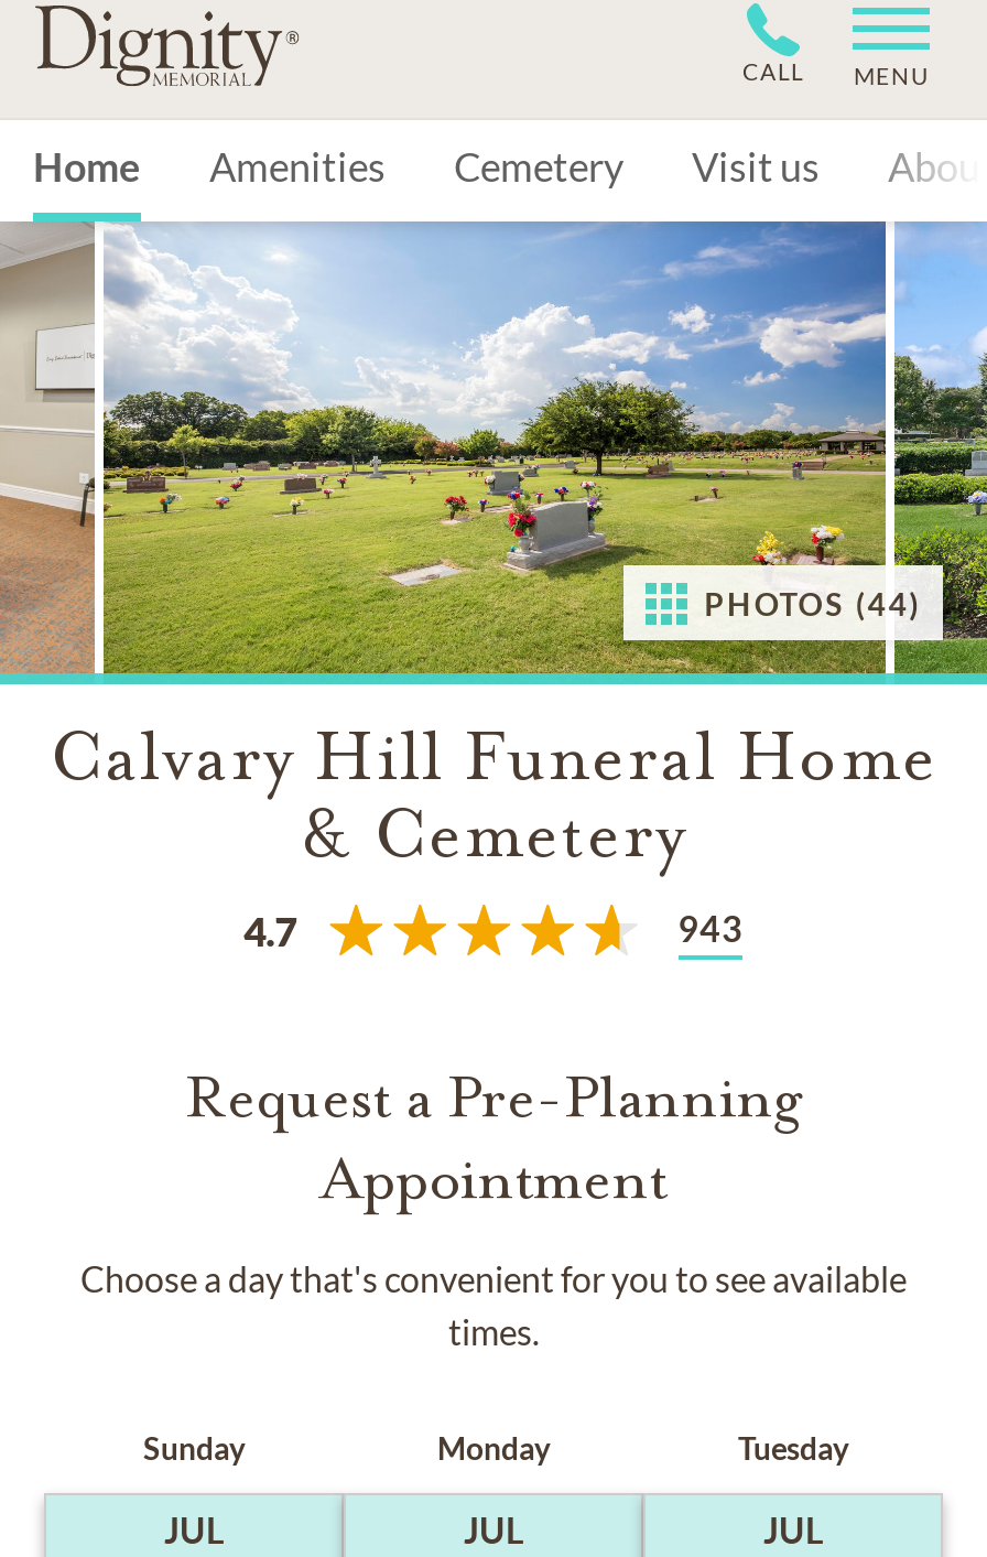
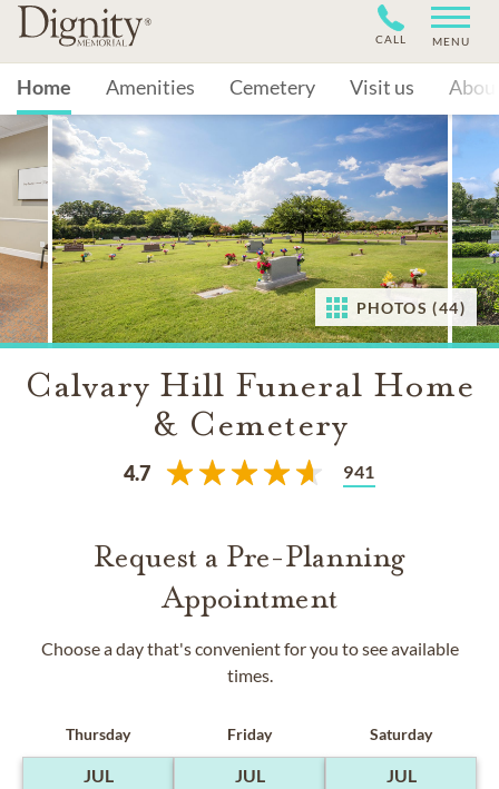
- 943
+ 941

- Sunday
+ Thursday

- Monday
+ Friday

- Tuesday
+ Saturday
